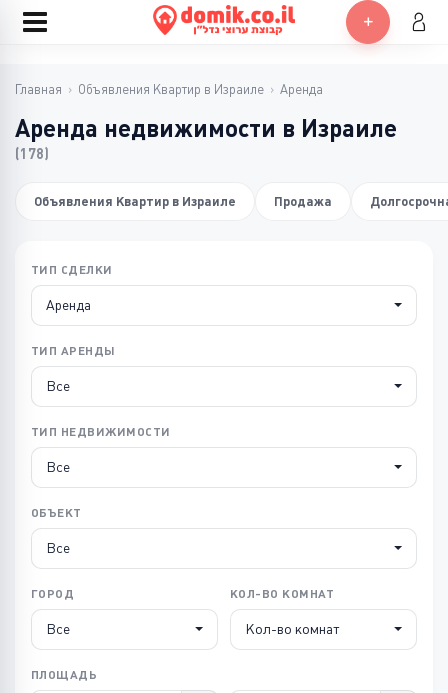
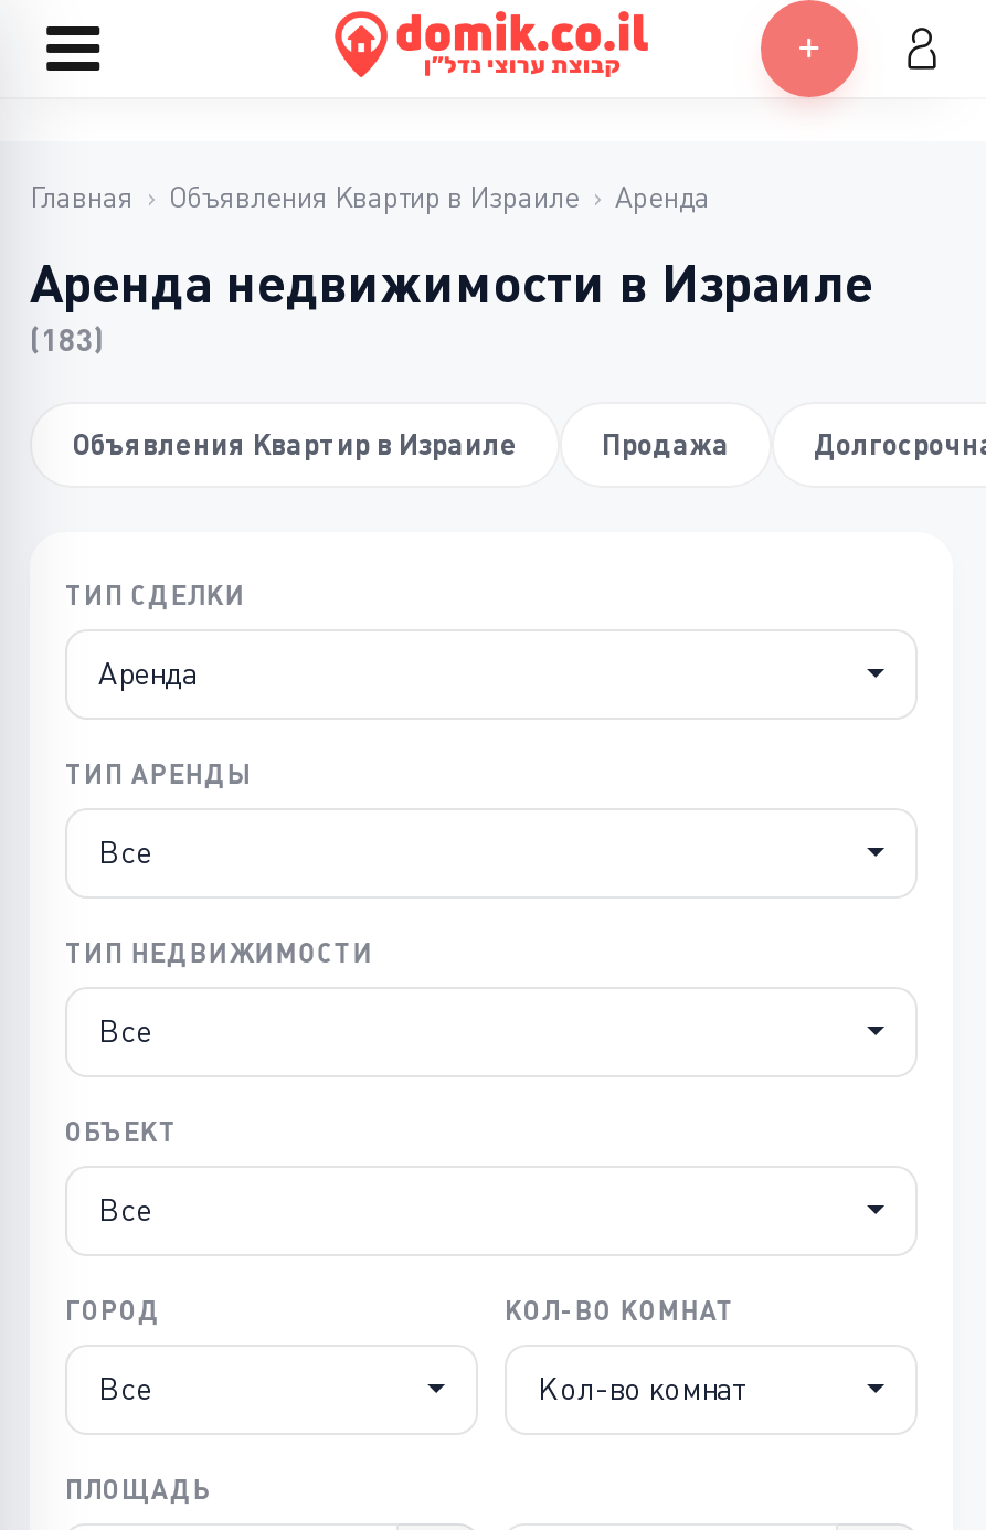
- (178)
+ (183)
